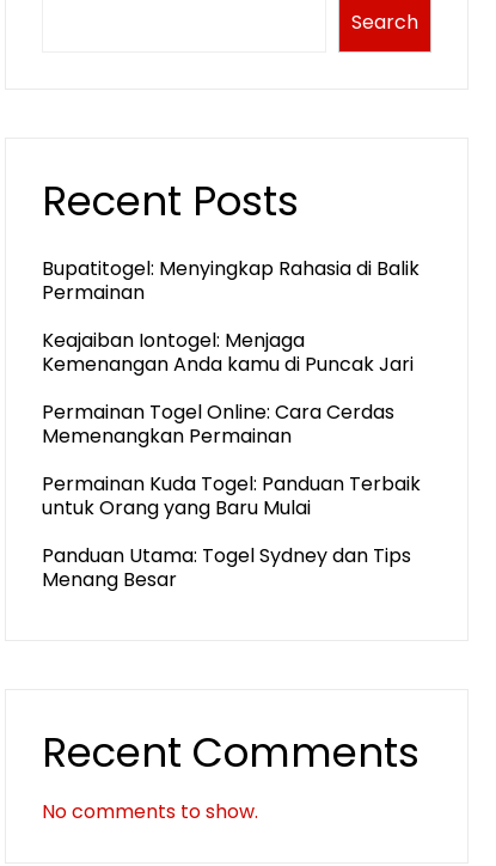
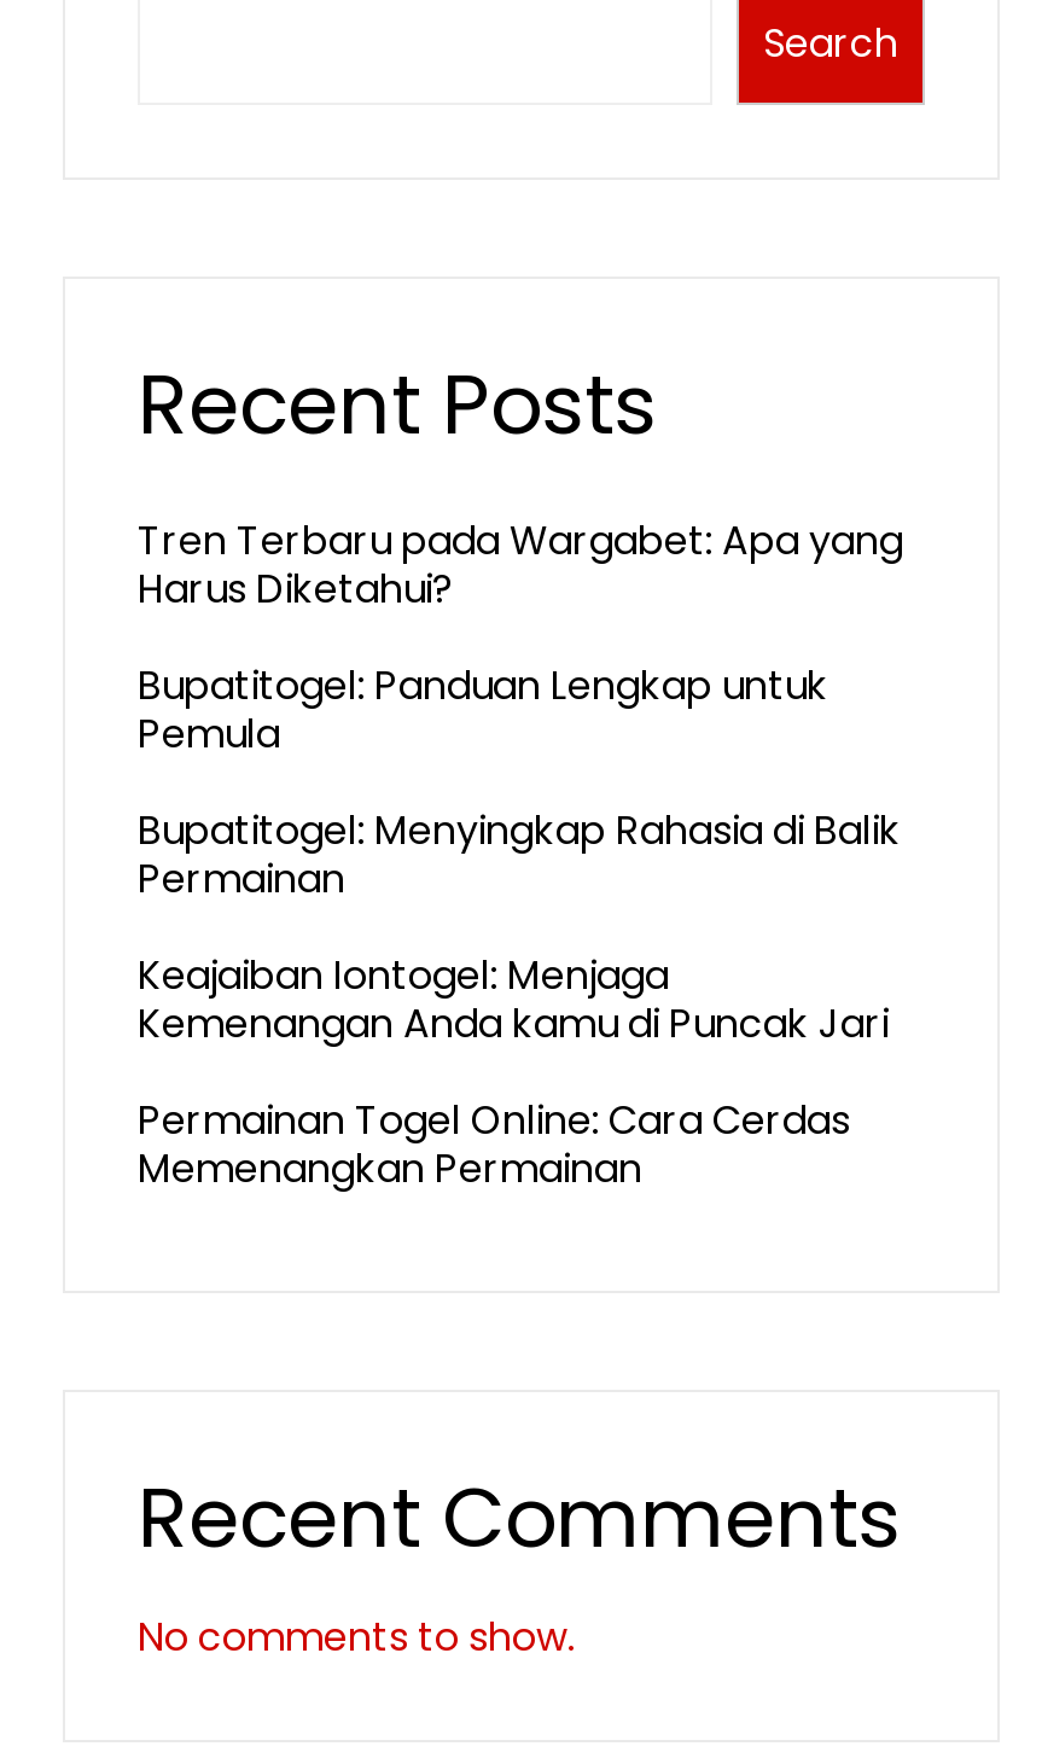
+ Tren Terbaru pada Wargabet: Apa yang
+ Harus Diketahui?
+ Bupatitogel: Panduan Lengkap untuk
+ Pemula

moved down: Bupatitogel: Menyingkap Rahasia di Balik | Permainan | Keajaiban Iontogel: Menjaga | Kemenangan Anda kamu di Puncak Jari | Permainan Togel Online: Cara Cerdas | Memenangkan Permainan

- Permainan Kuda Togel: Panduan Terbaik
- untuk Orang yang Baru Mulai
- Panduan Utama: Togel Sydney dan Tips
- Menang Besar
